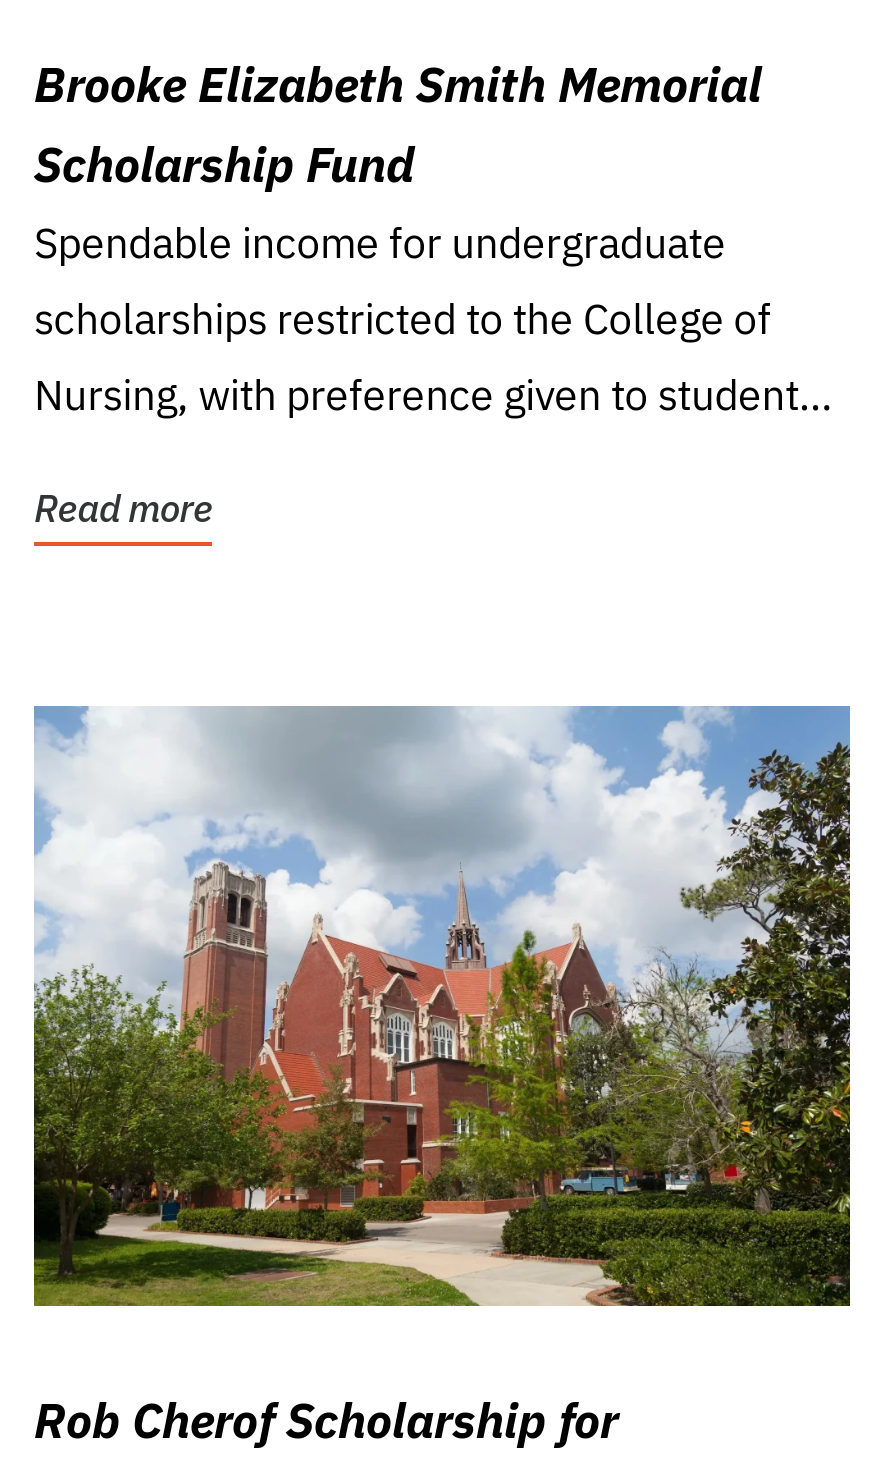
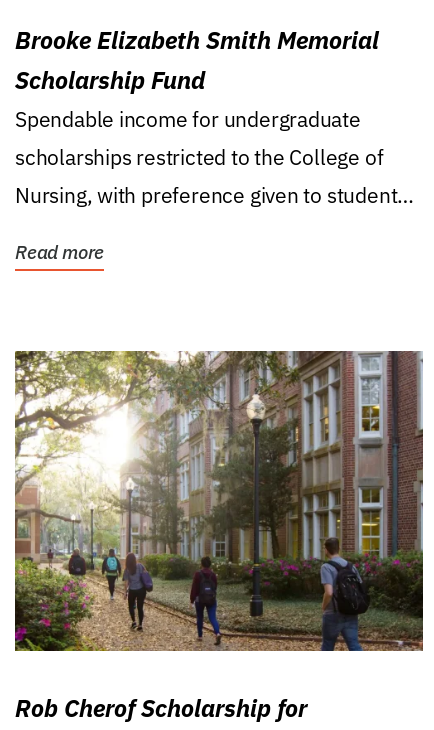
- [image]
+ [image]
